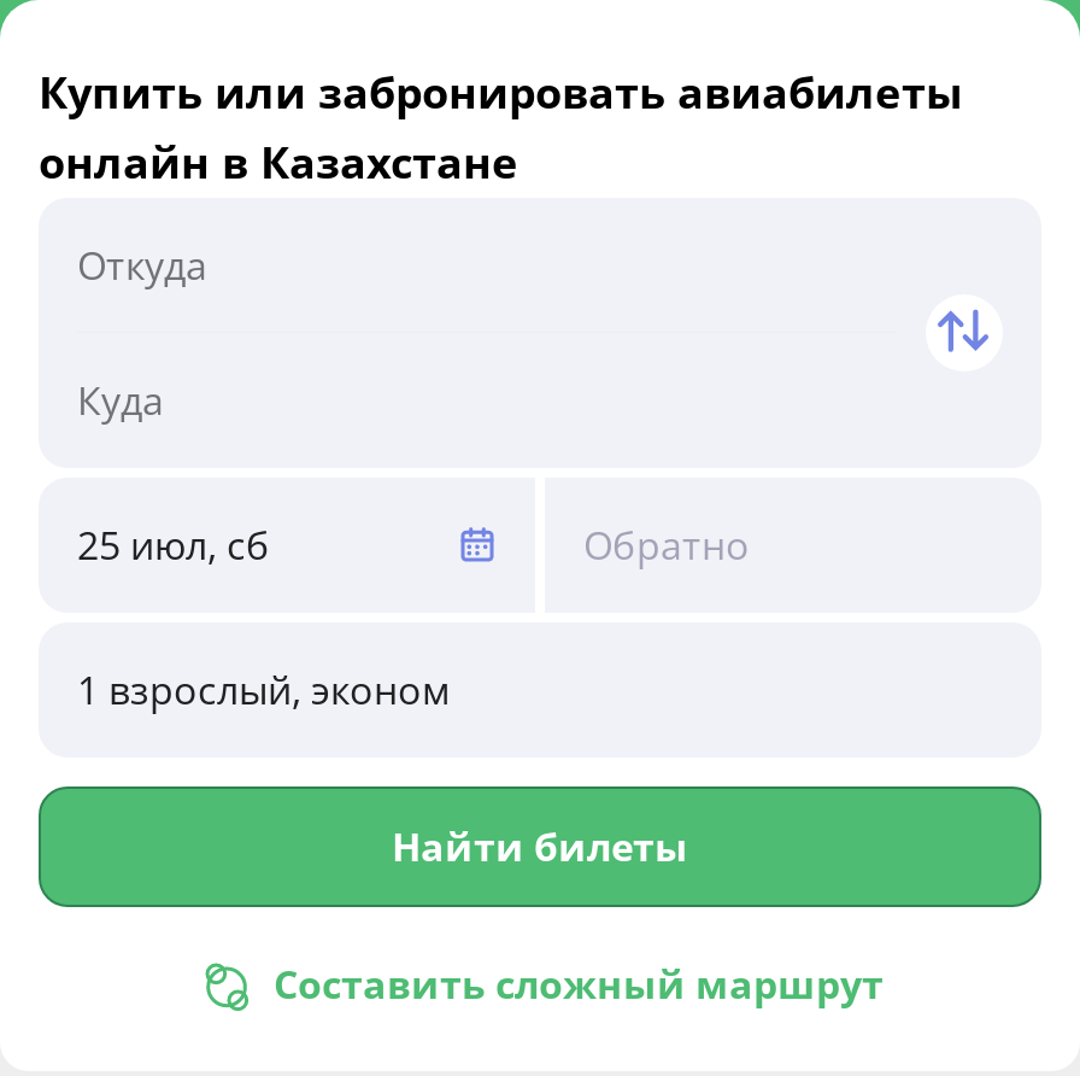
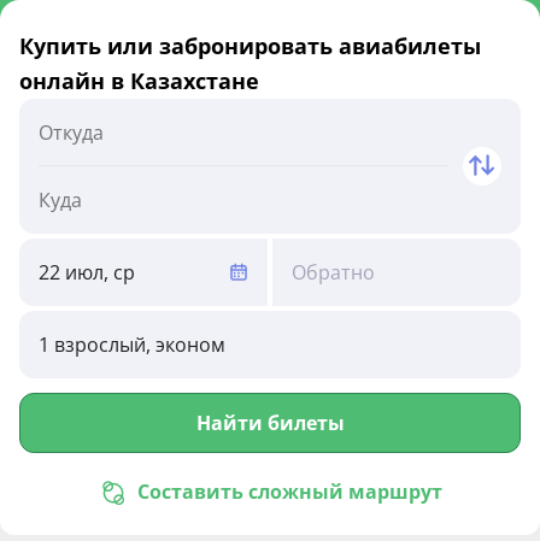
- 25 июл, сб
+ 22 июл, ср
